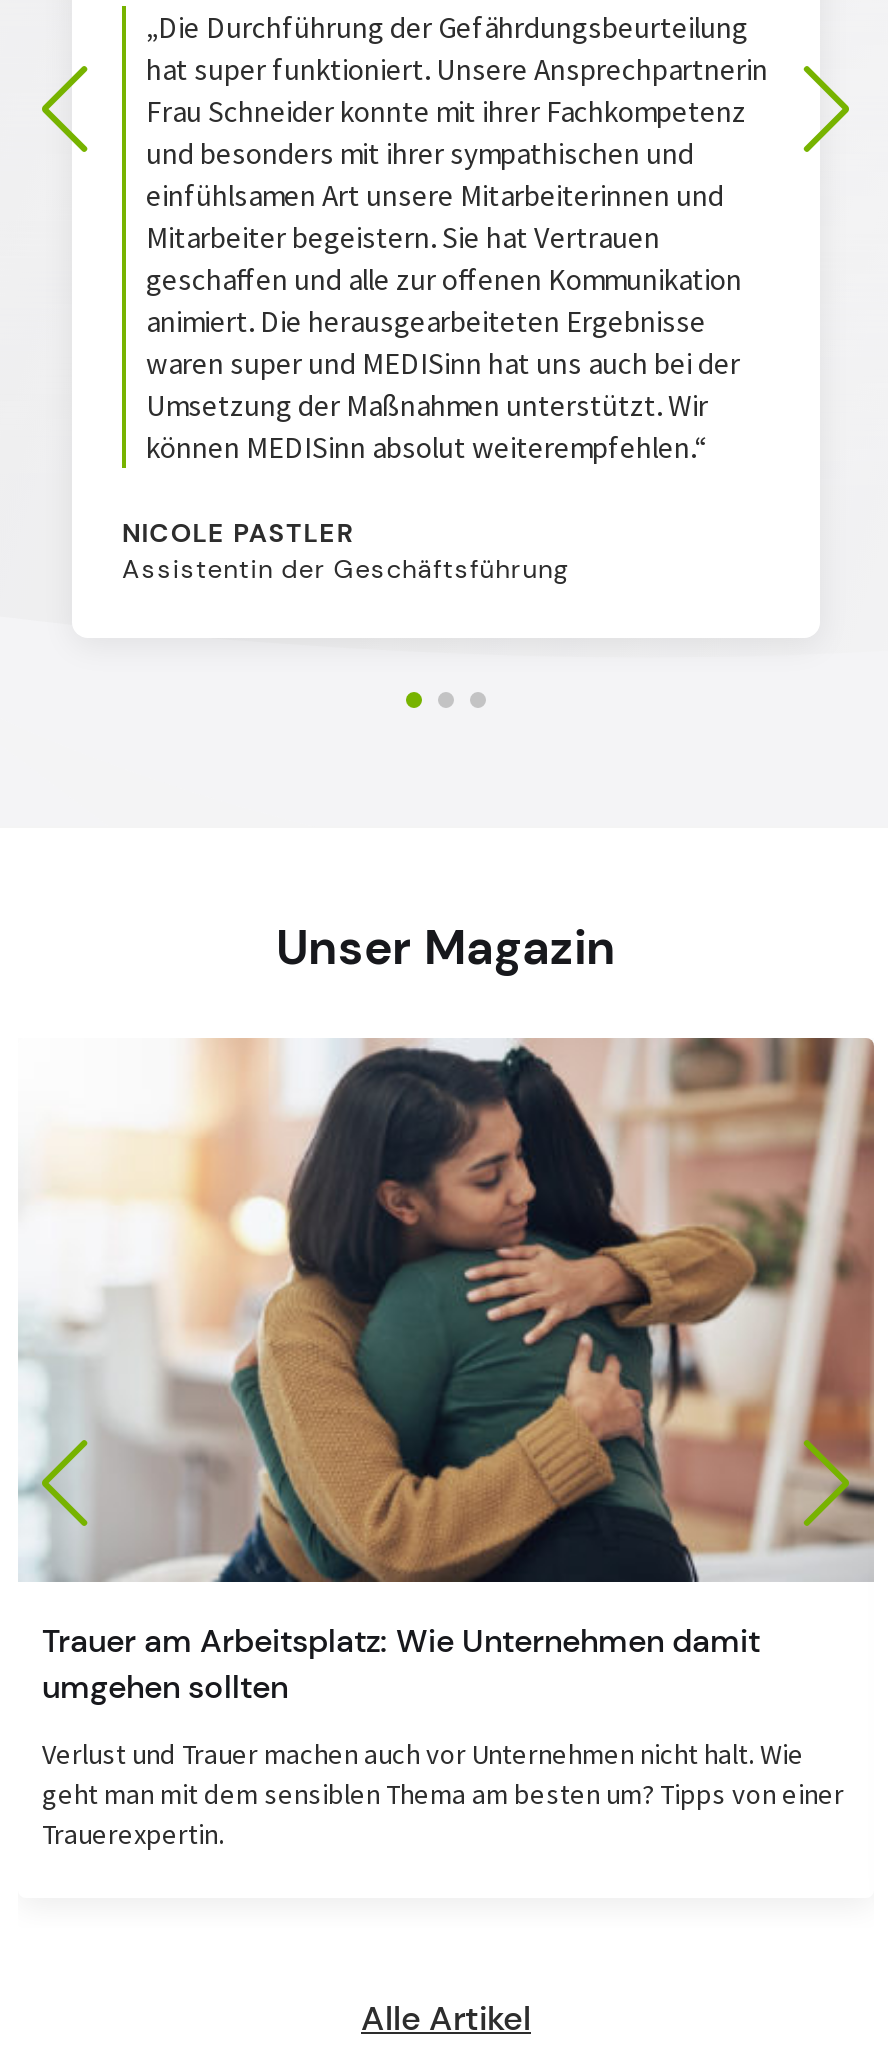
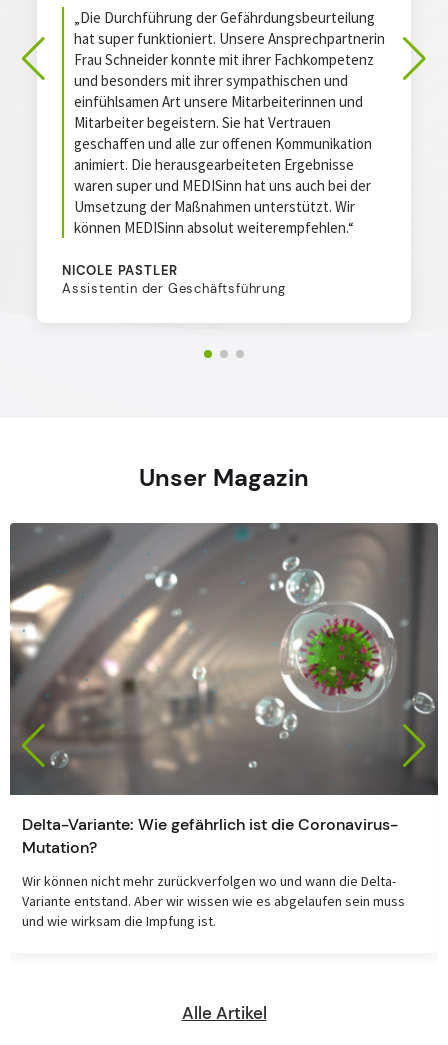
- [image]
- Trauer am Arbeitsplatz: Wie Unternehmen damit
- umgehen sollten
+ [image]
+ Delta-Variante: Wie gefährlich ist die Coronavirus-
+ Mutation?

- Verlust und Trauer machen auch vor Unternehmen nicht halt. Wie
- geht man mit dem sensiblen Thema am besten um? Tipps von einer
- Trauerexpertin.
+ Wir können nicht mehr zurückverfolgen wo und wann die Delta-
+ Variante entstand. Aber wir wissen wie es abgelaufen sein muss
+ und wie wirksam die Impfung ist.
